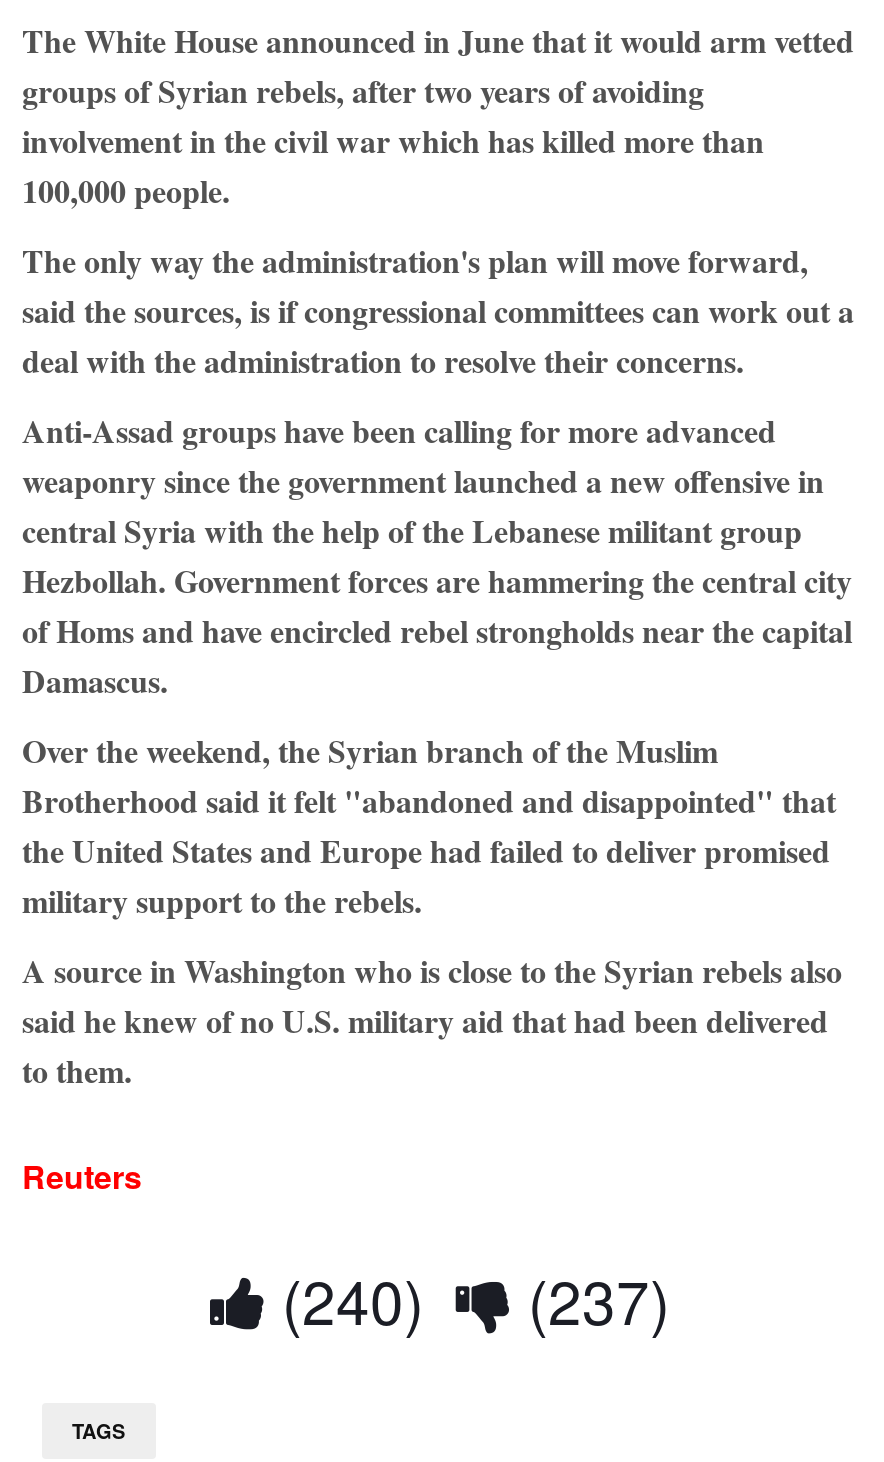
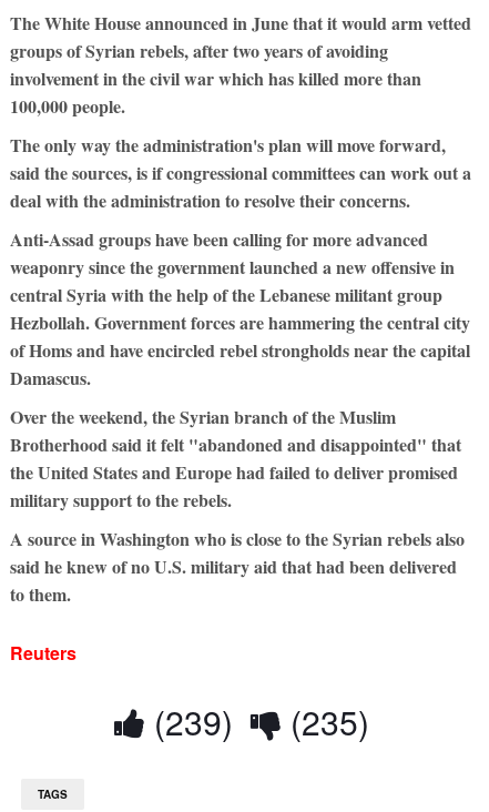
- (240)
+ (239)

- (237)
+ (235)
